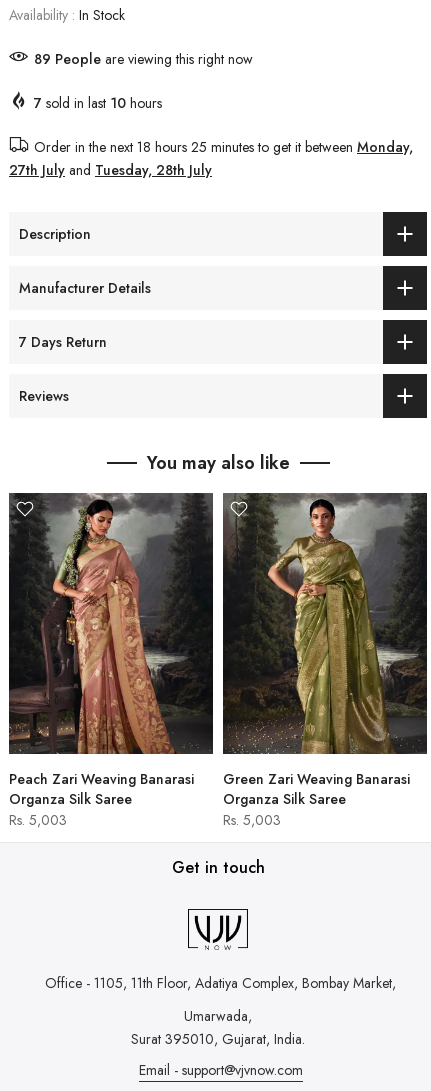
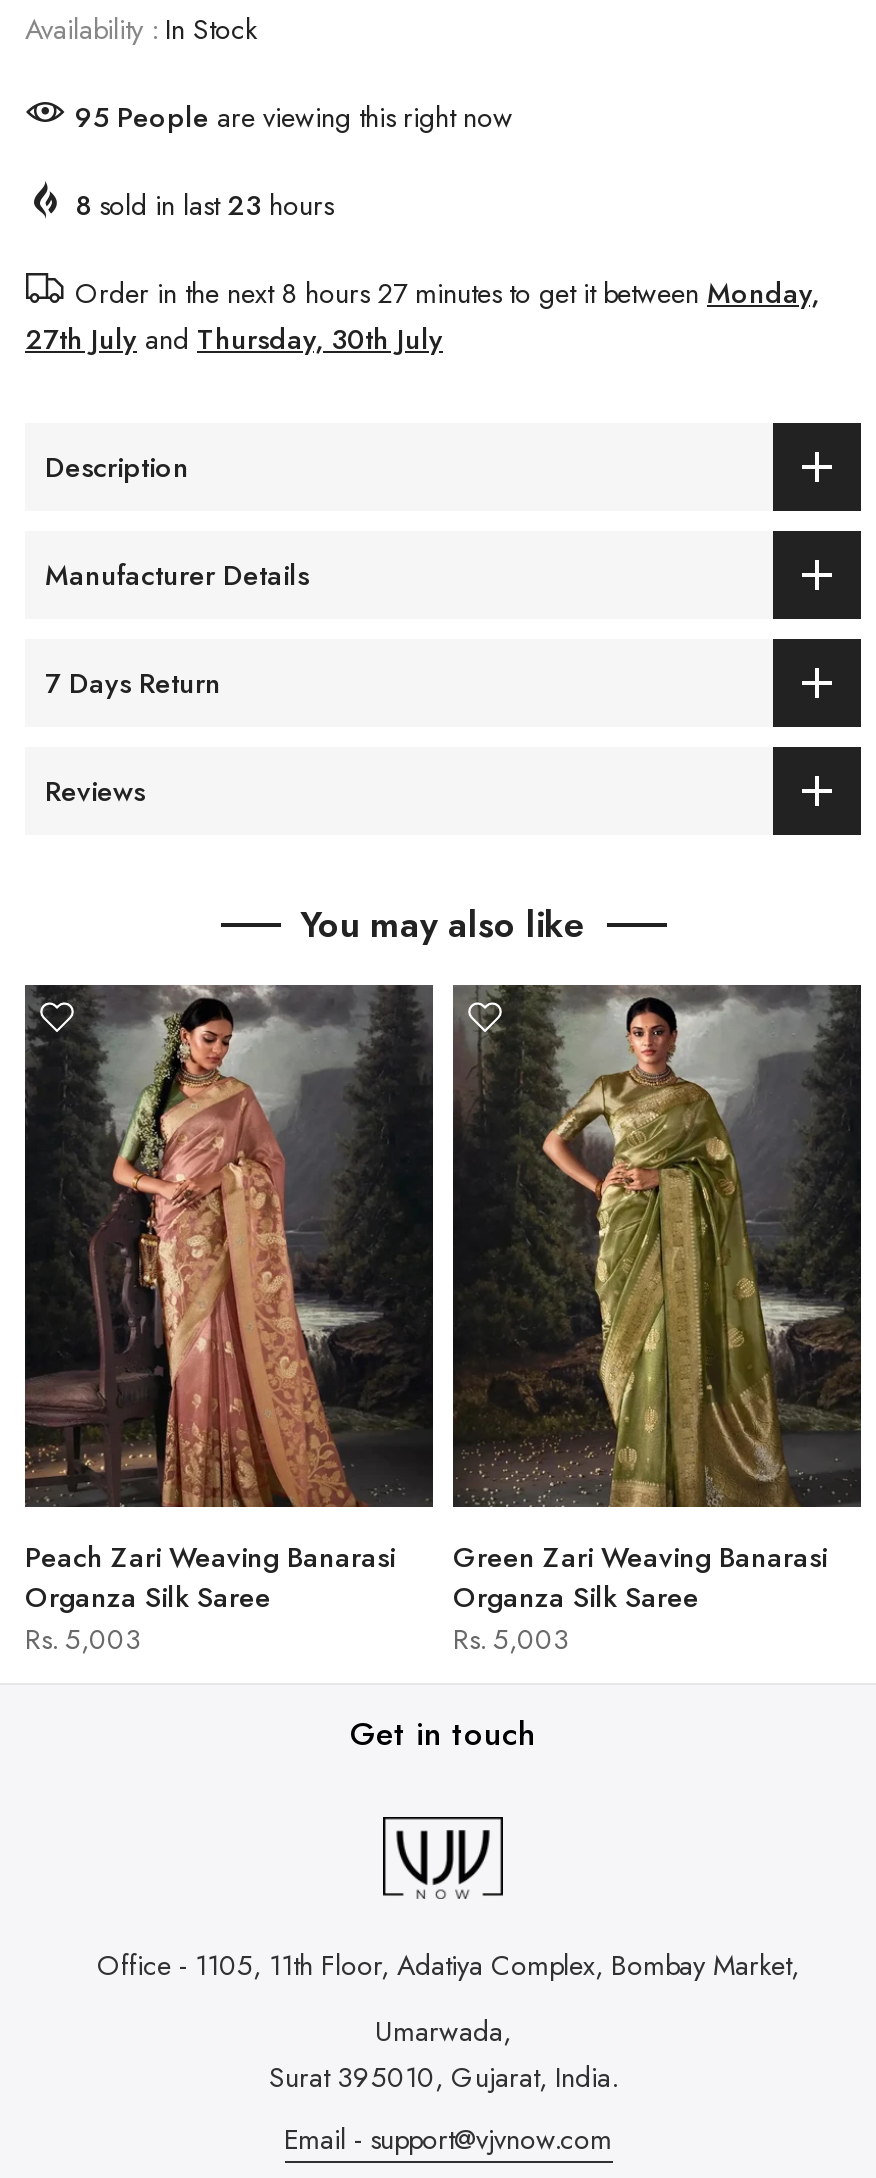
- 7 sold in last 10 hours
+ 8 sold in last 23 hours

- Order in the next 18 hours 25 minutes to get it between Monday,
+ Order in the next 8 hours 27 minutes to get it between Monday,

- 27th July and Tuesday, 28th July
+ 27th July and Thursday, 30th July
